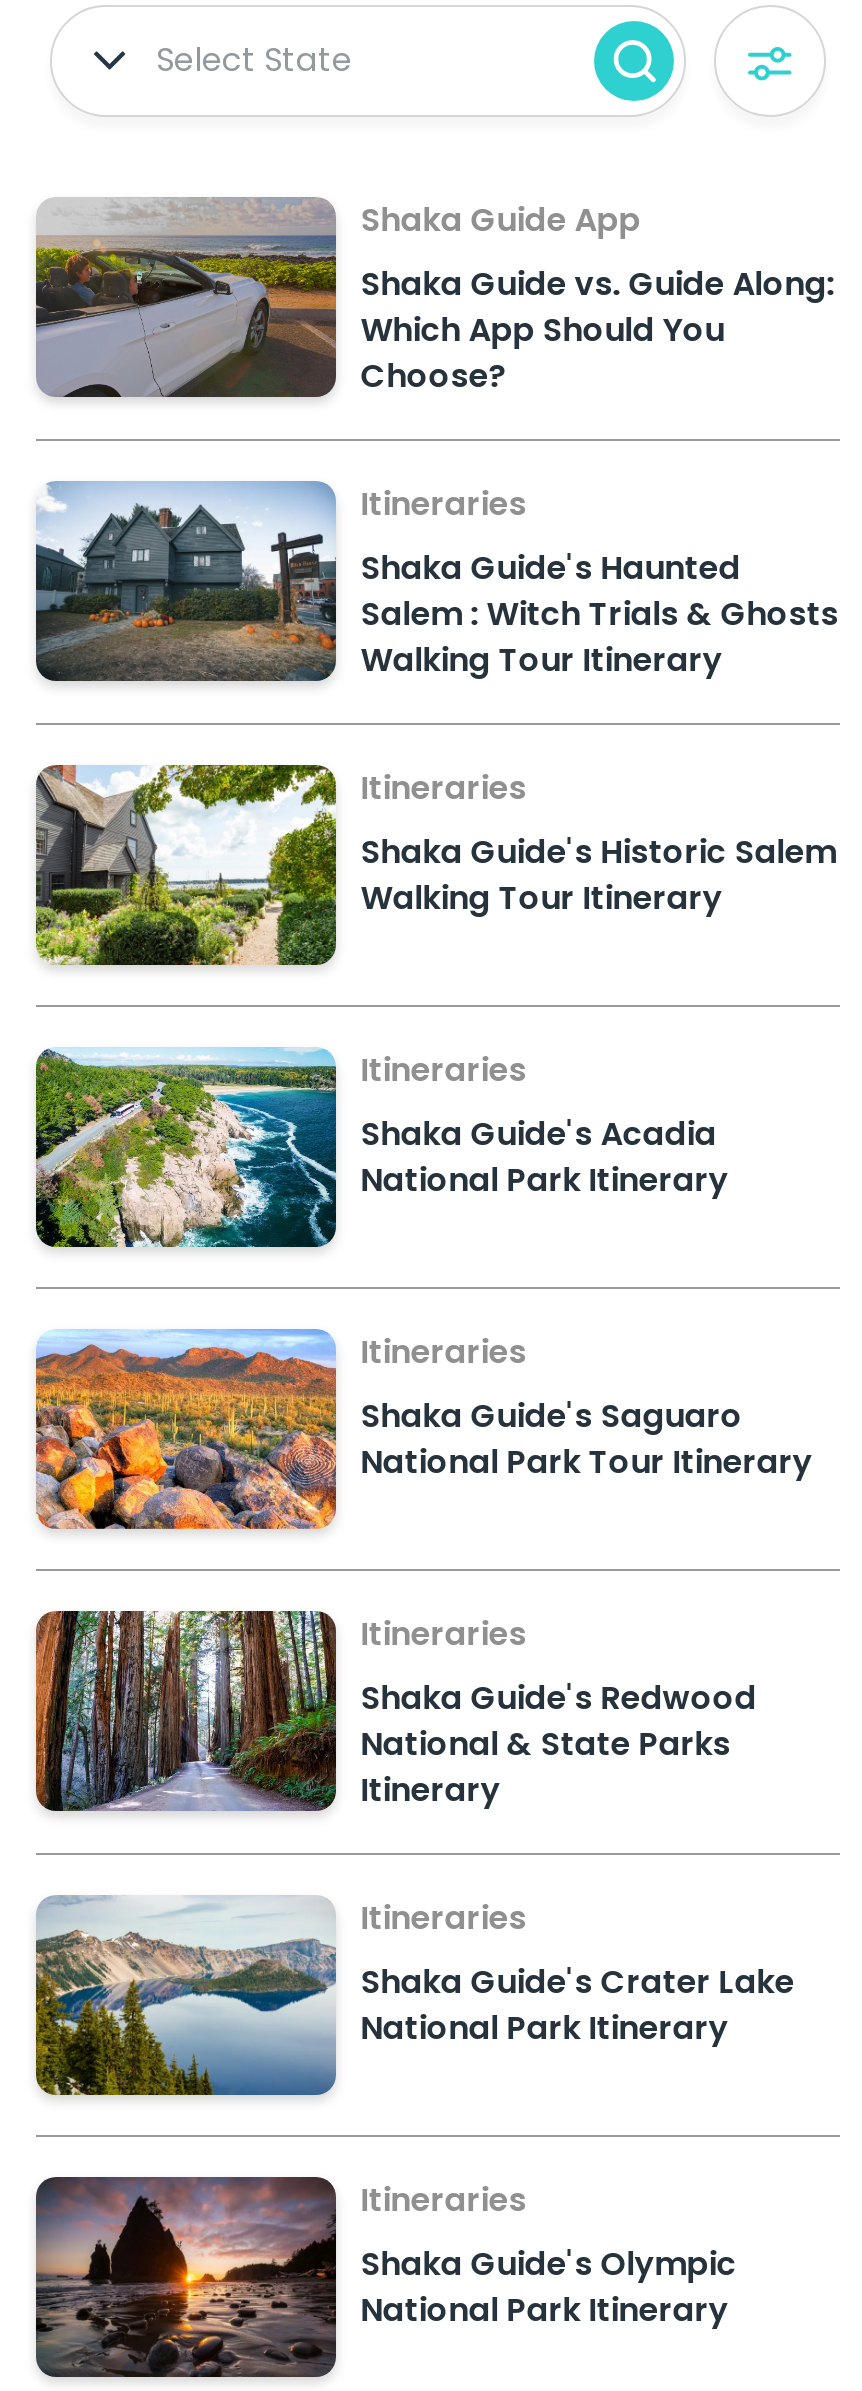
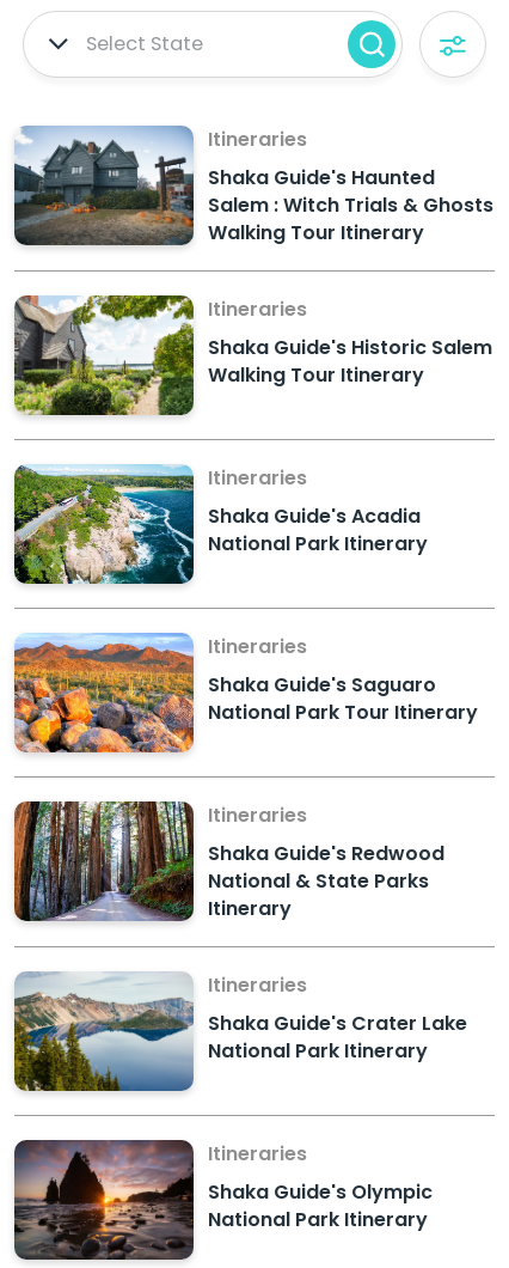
- [image]
- Shaka Guide App
- Shaka Guide vs. Guide Along:
- Which App Should You
- Choose?
